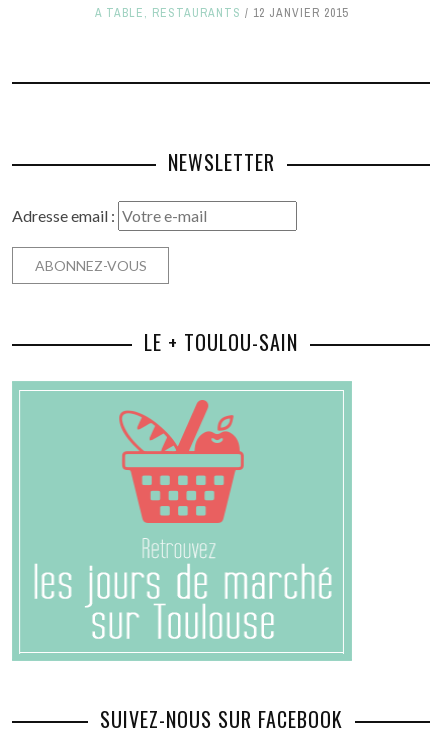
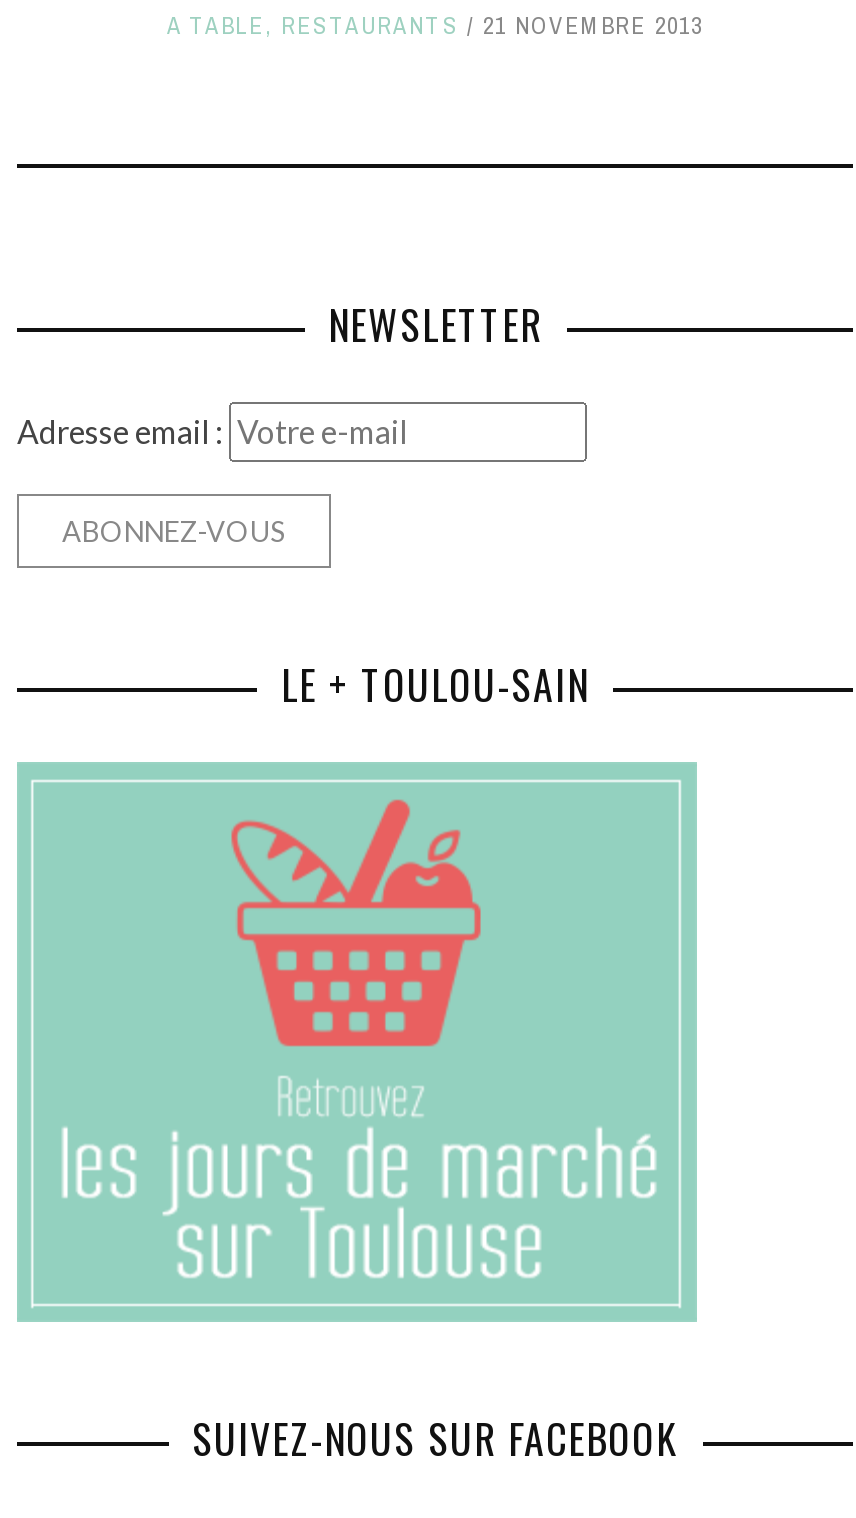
- A TABLE, RESTAURANTS 12 JANVIER 2015
+ A TABLE, RESTAURANTS 21 NOVEMBRE 2013
